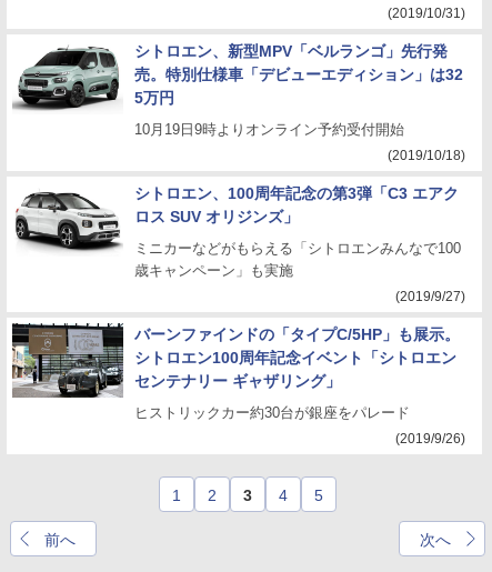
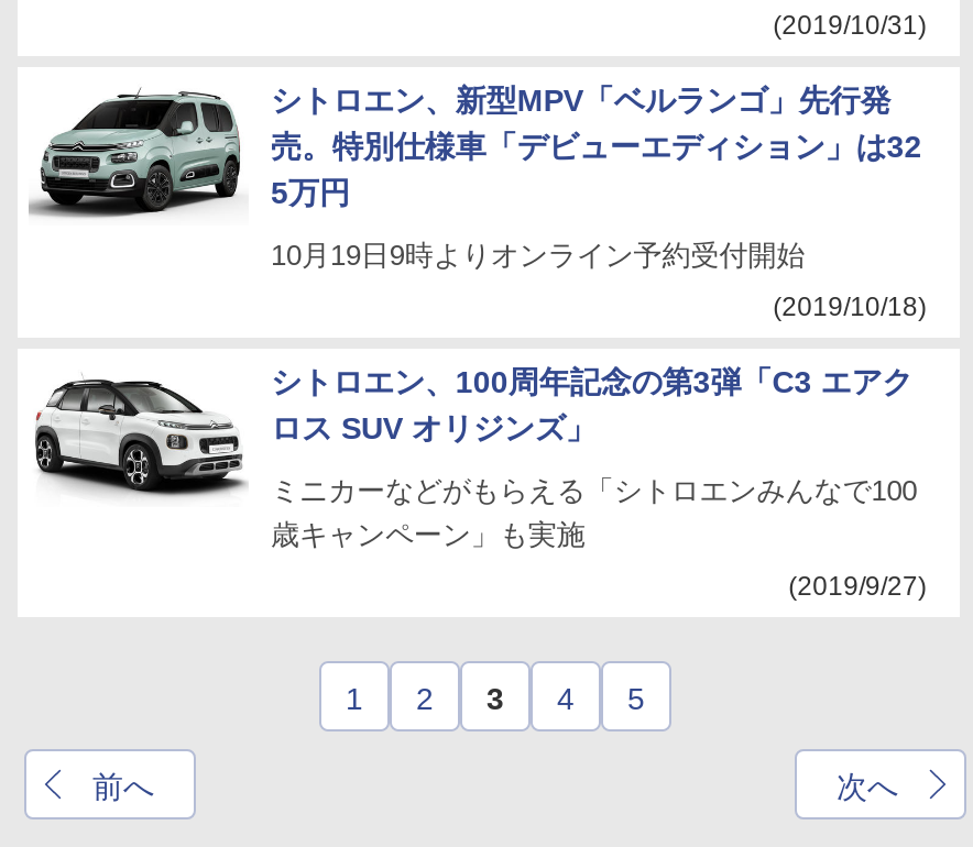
- [image]
- バーンファインドの「タイプC/5HP」も展示。
- シトロエン100周年記念イベント「シトロエン
- センテナリー ギャザリング」
- ヒストリックカー約30台が銀座をパレード
- (2019/9/26)
